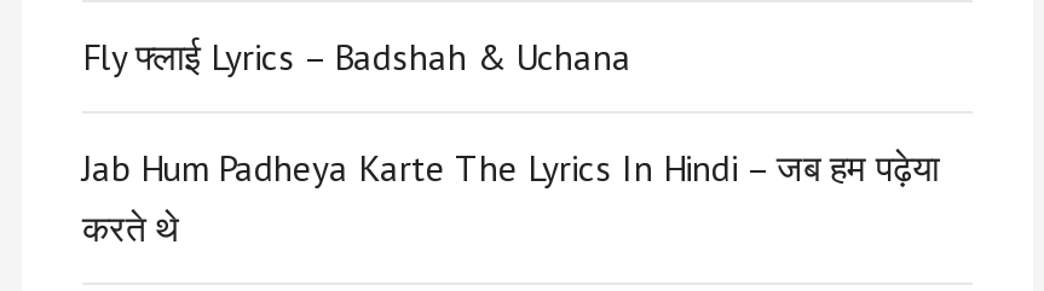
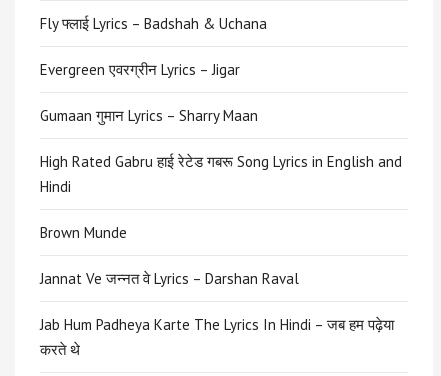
+ Evergreen एवरग्रीन Lyrics – Jigar
+ Gumaan गुमान Lyrics – Sharry Maan
+ High Rated Gabru हाई रेटेड गबरू Song Lyrics in English and
+ Hindi
+ Brown Munde
+ Jannat Ve जन्नत वे Lyrics – Darshan Raval
